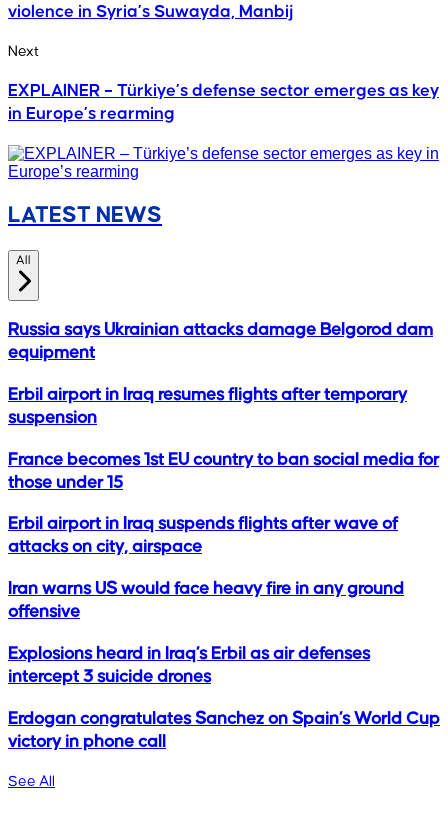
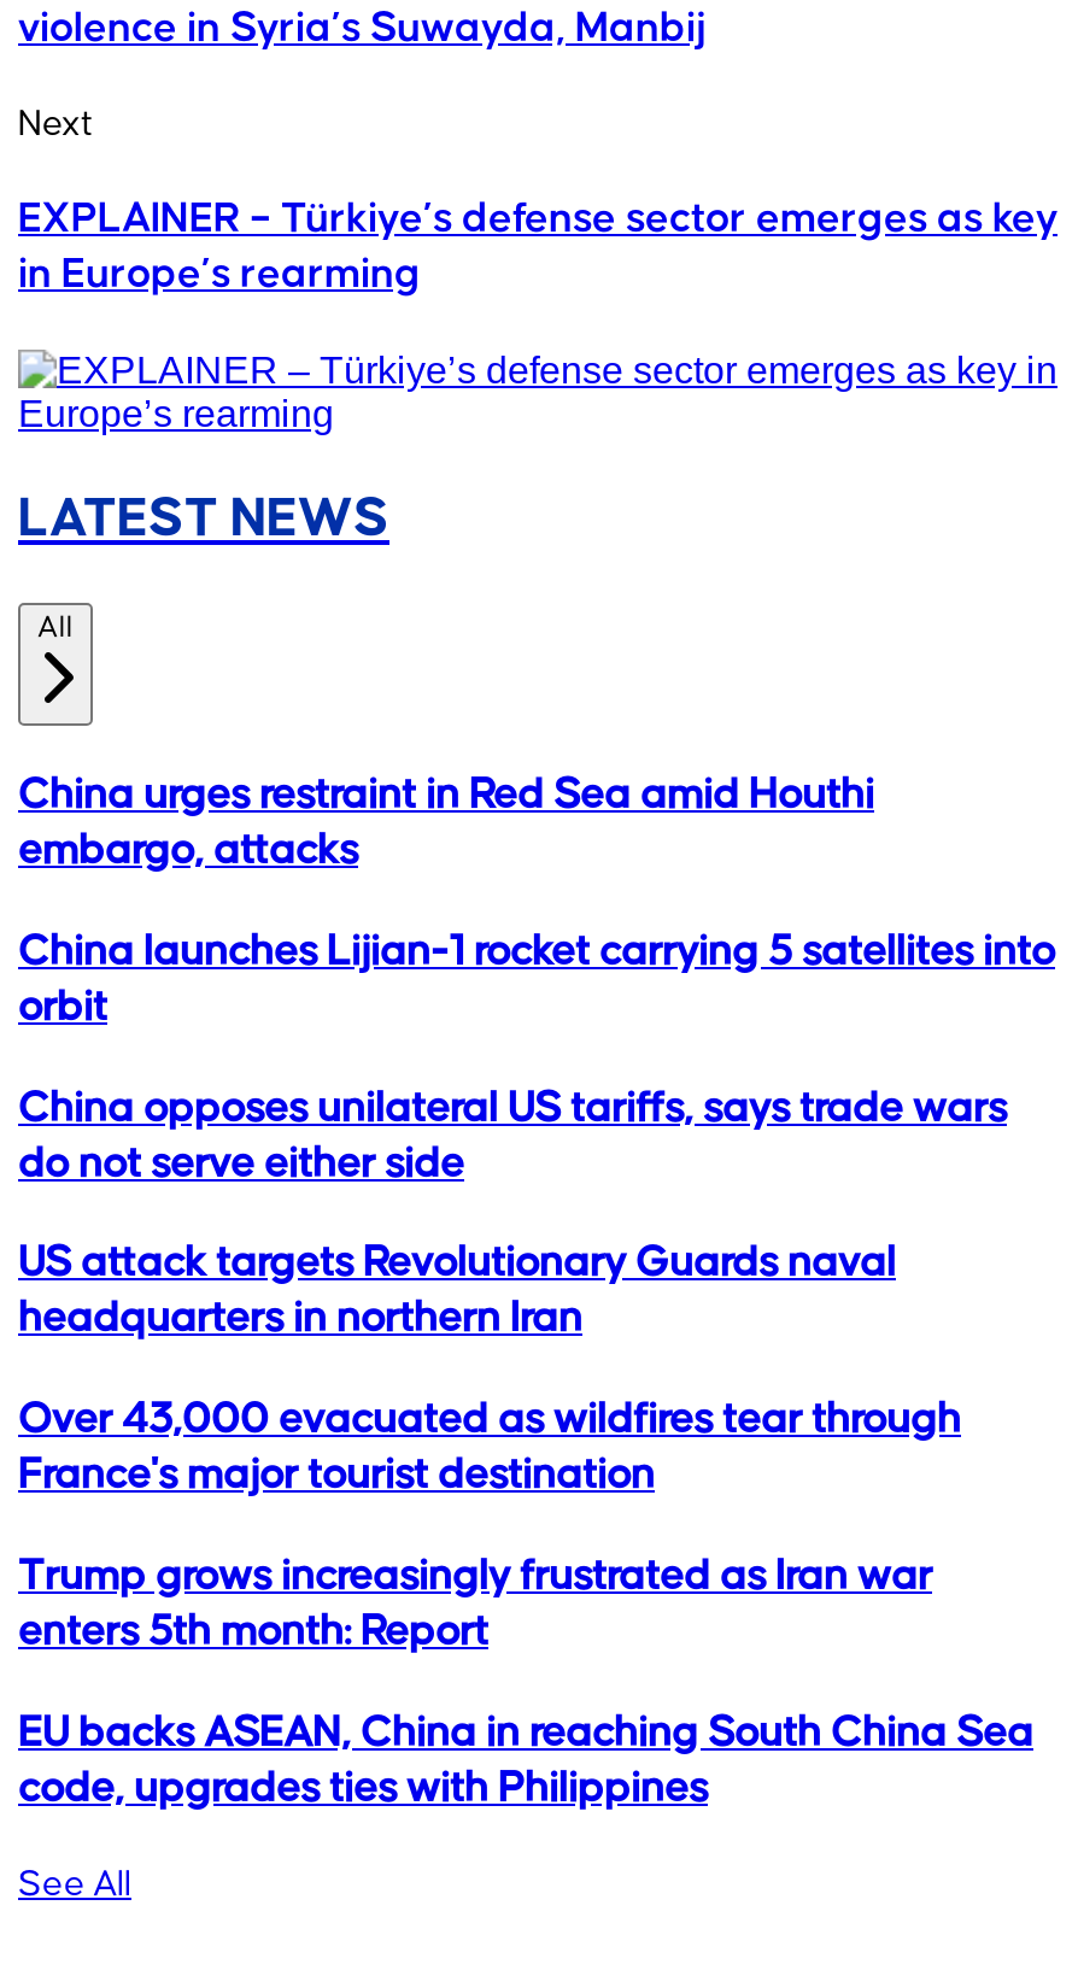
- Russia says Ukrainian attacks damage Belgorod dam
- equipment
+ China urges restraint in Red Sea amid Houthi
+ embargo, attacks

- Erbil airport in Iraq resumes flights after temporary
- suspension
+ China launches Lijian-1 rocket carrying 5 satellites into
+ orbit

- France becomes 1st EU country to ban social media for
- those under 15
+ China opposes unilateral US tariffs, says trade wars
+ do not serve either side

- Erbil airport in Iraq suspends flights after wave of
- attacks on city, airspace
+ US attack targets Revolutionary Guards naval
+ headquarters in northern Iran

- Iran warns US would face heavy fire in any ground
- offensive
+ Over 43,000 evacuated as wildfires tear through
+ France's major tourist destination

- Explosions heard in Iraq’s Erbil as air defenses
- intercept 3 suicide drones
+ Trump grows increasingly frustrated as Iran war
+ enters 5th month: Report

- Erdogan congratulates Sanchez on Spain’s World Cup
- victory in phone call
+ EU backs ASEAN, China in reaching South China Sea
+ code, upgrades ties with Philippines
